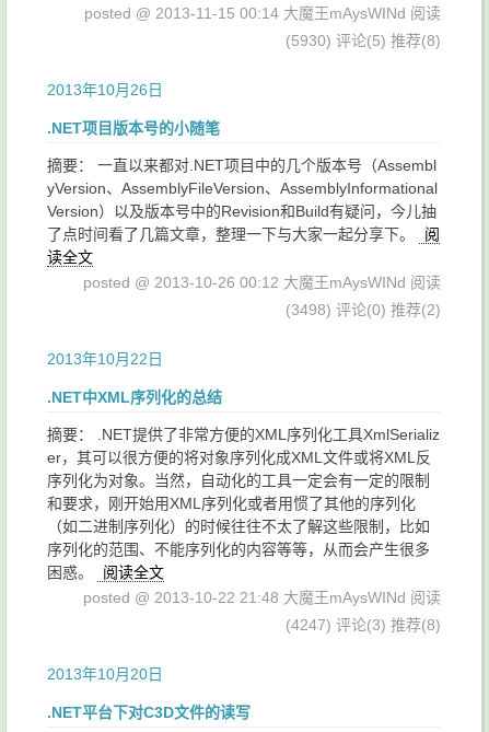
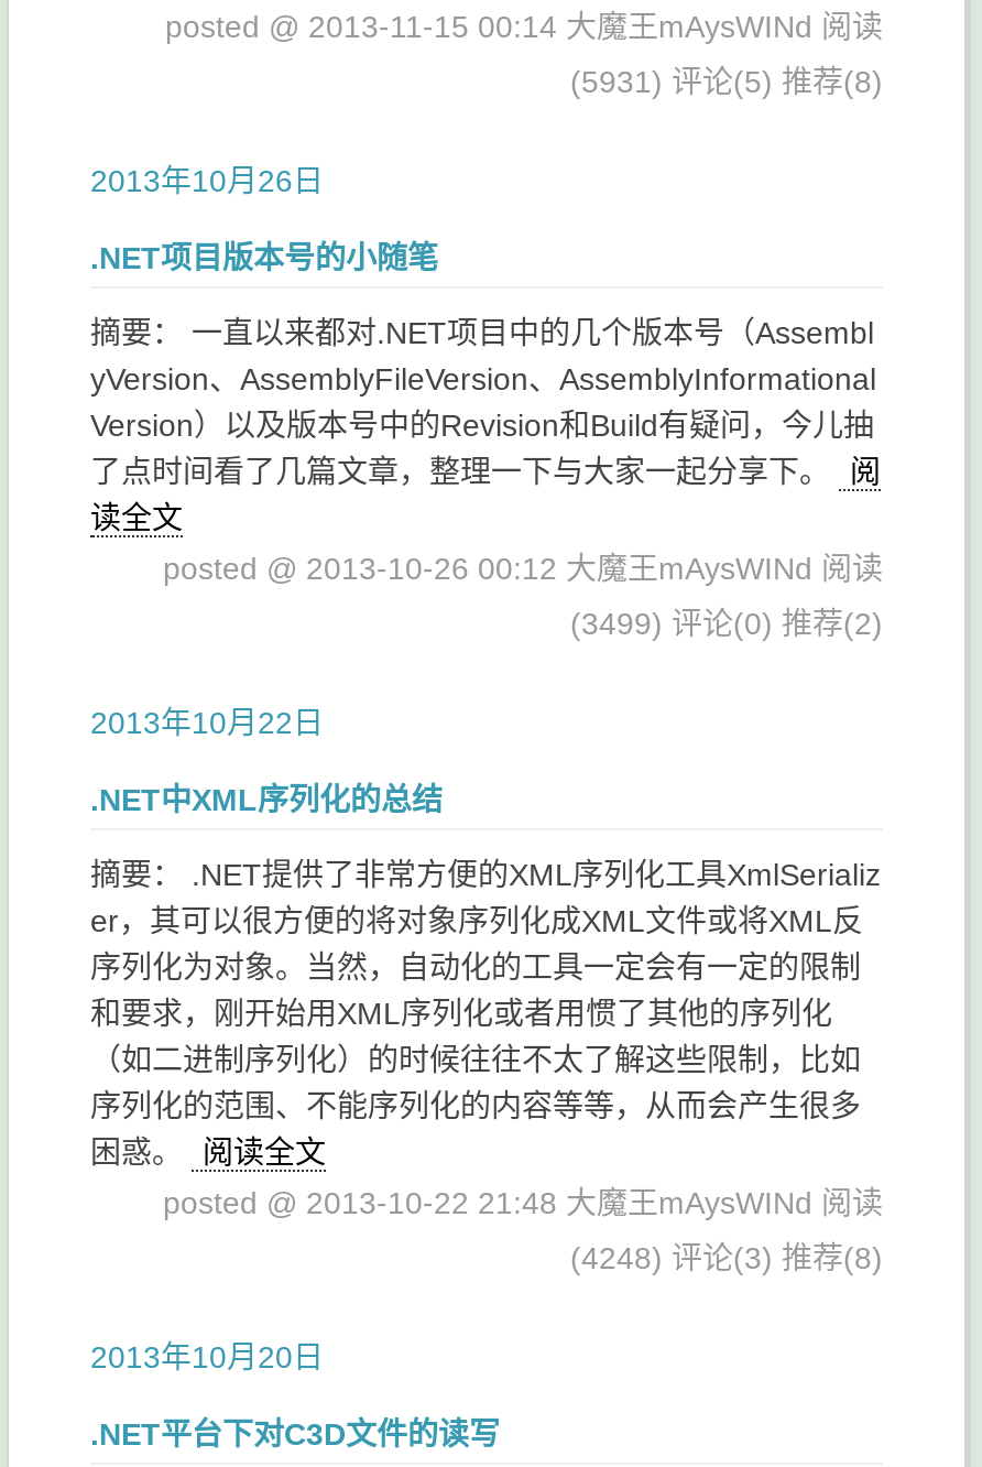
- (5930) 评论(5) 推荐(8)
+ (5931) 评论(5) 推荐(8)

- (3498) 评论(0) 推荐(2)
+ (3499) 评论(0) 推荐(2)

- (4247) 评论(3) 推荐(8)
+ (4248) 评论(3) 推荐(8)
